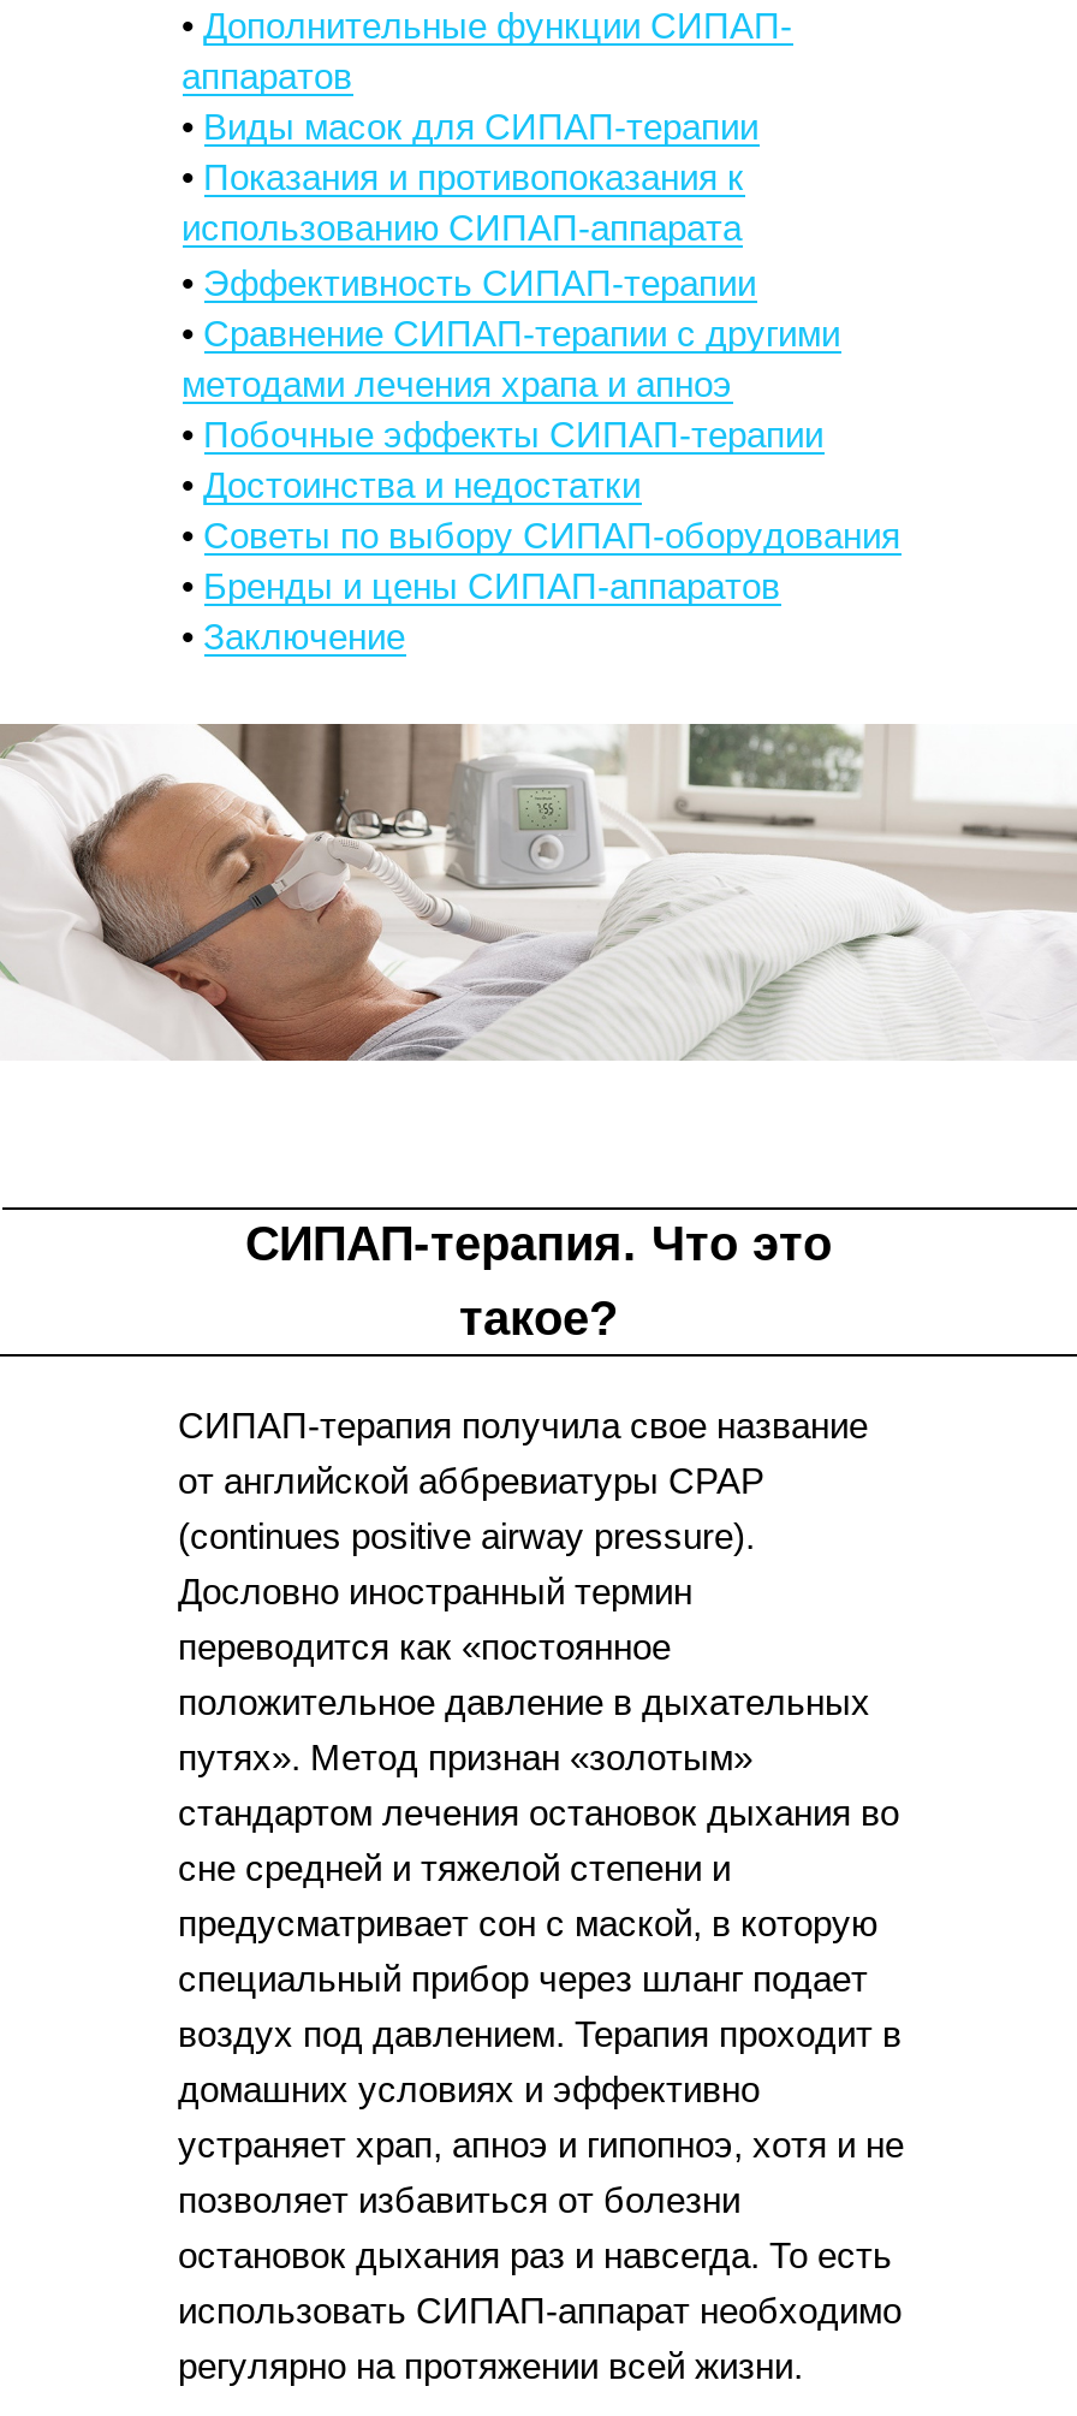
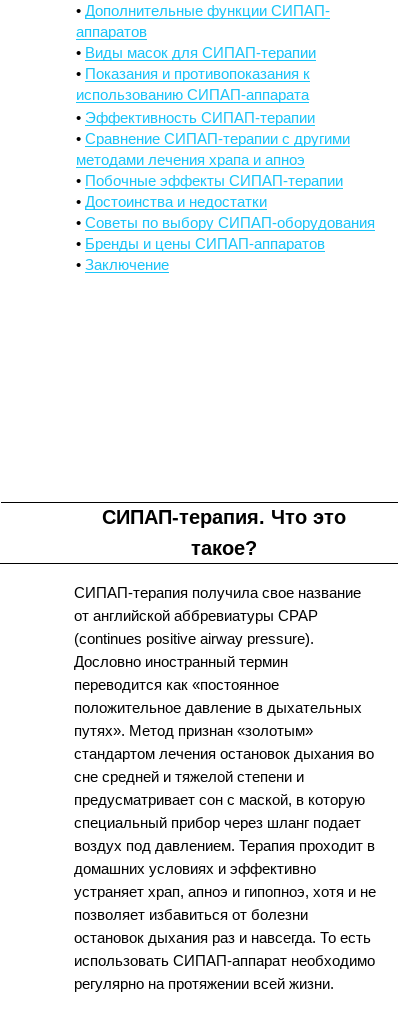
- [image]
